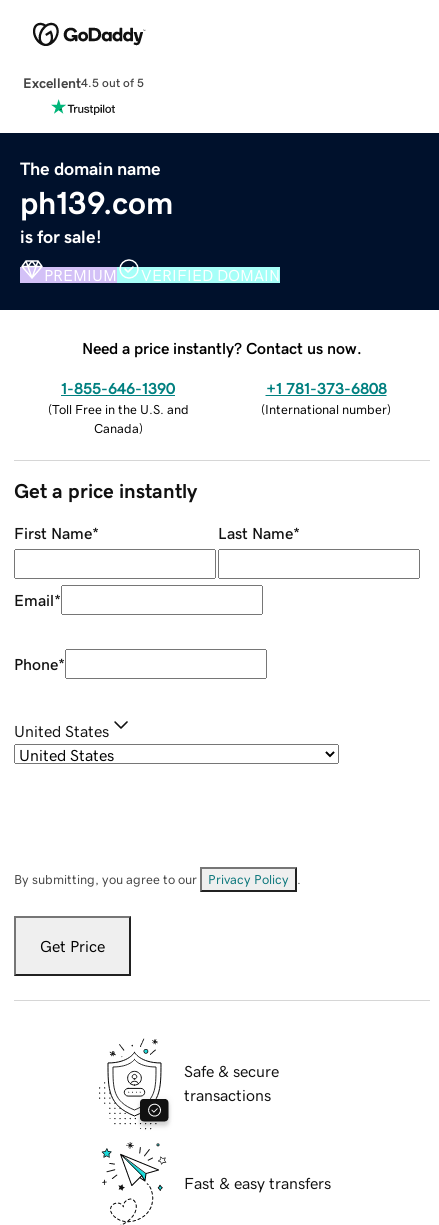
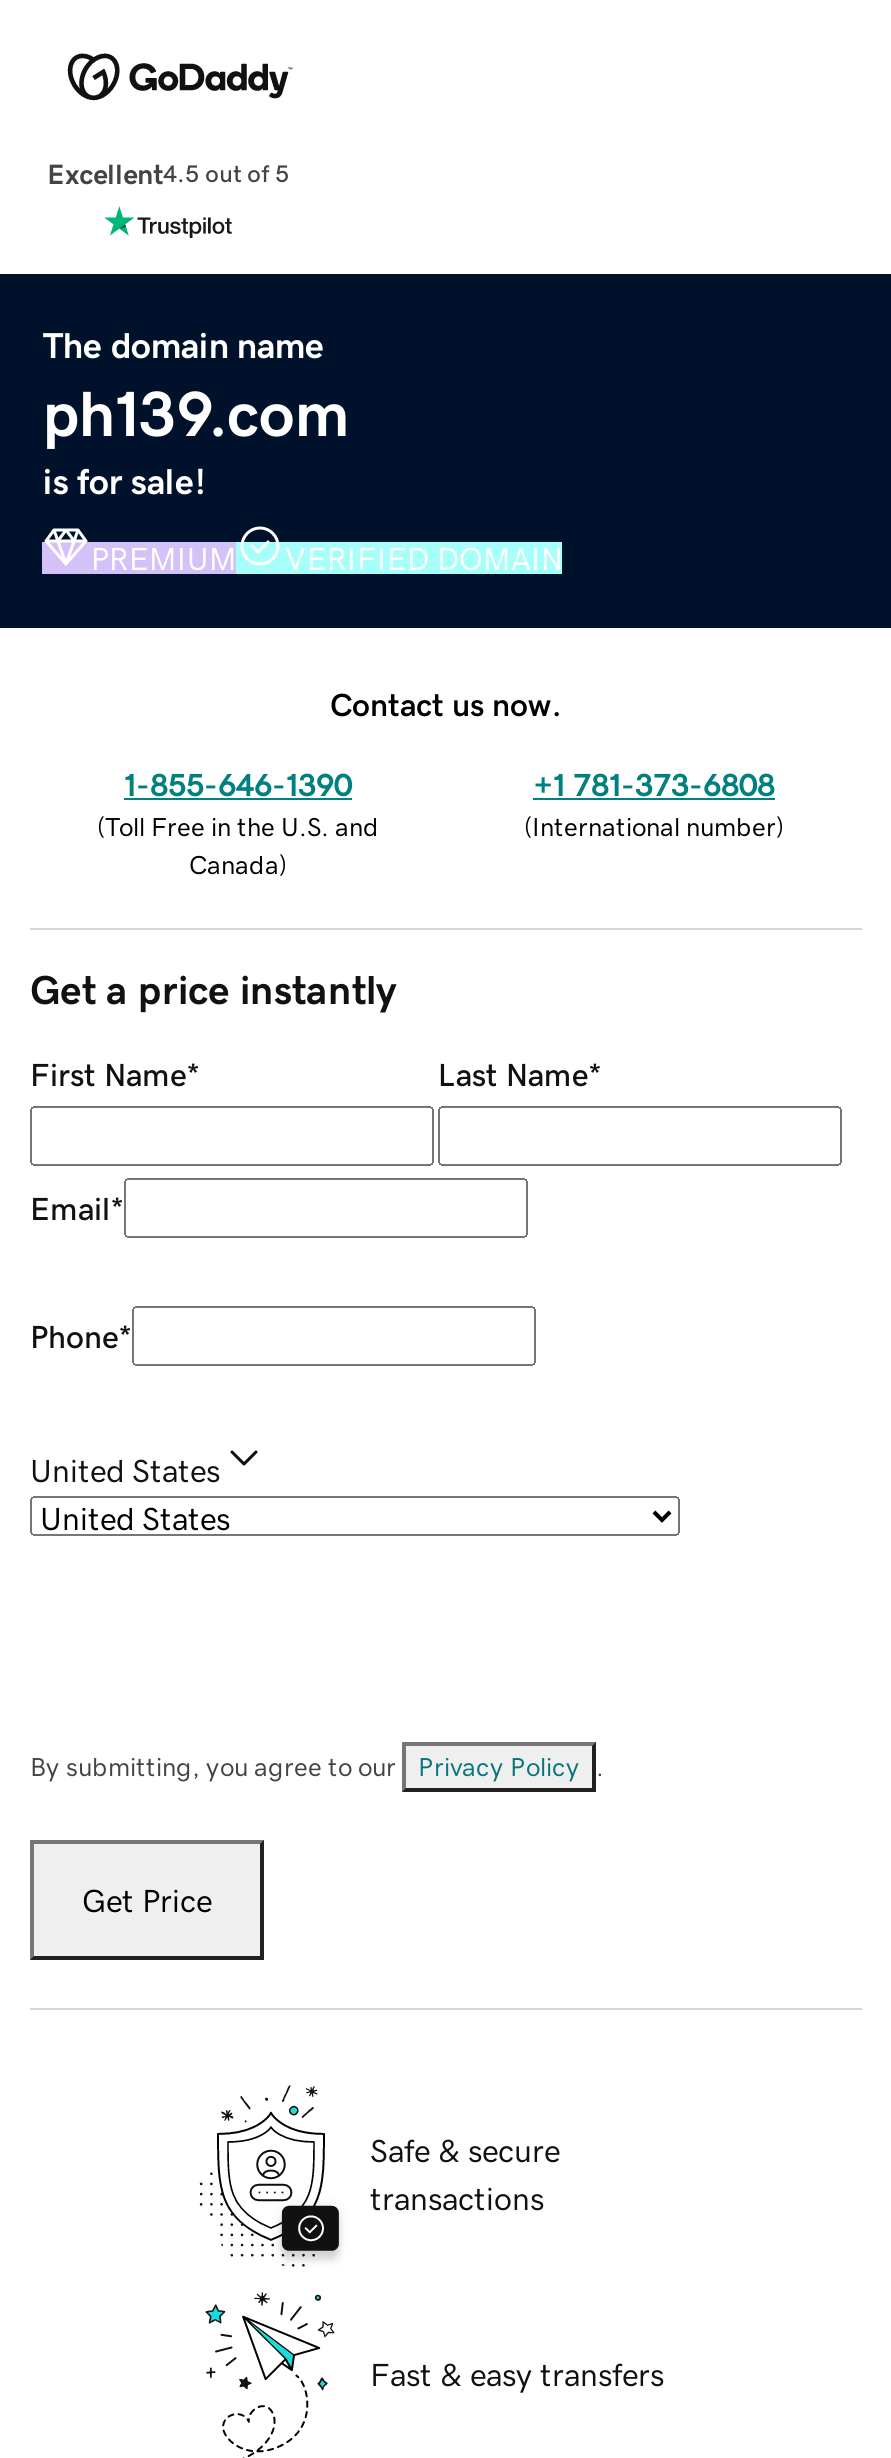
- Need a price instantly? Contact us now.
+ Contact us now.
